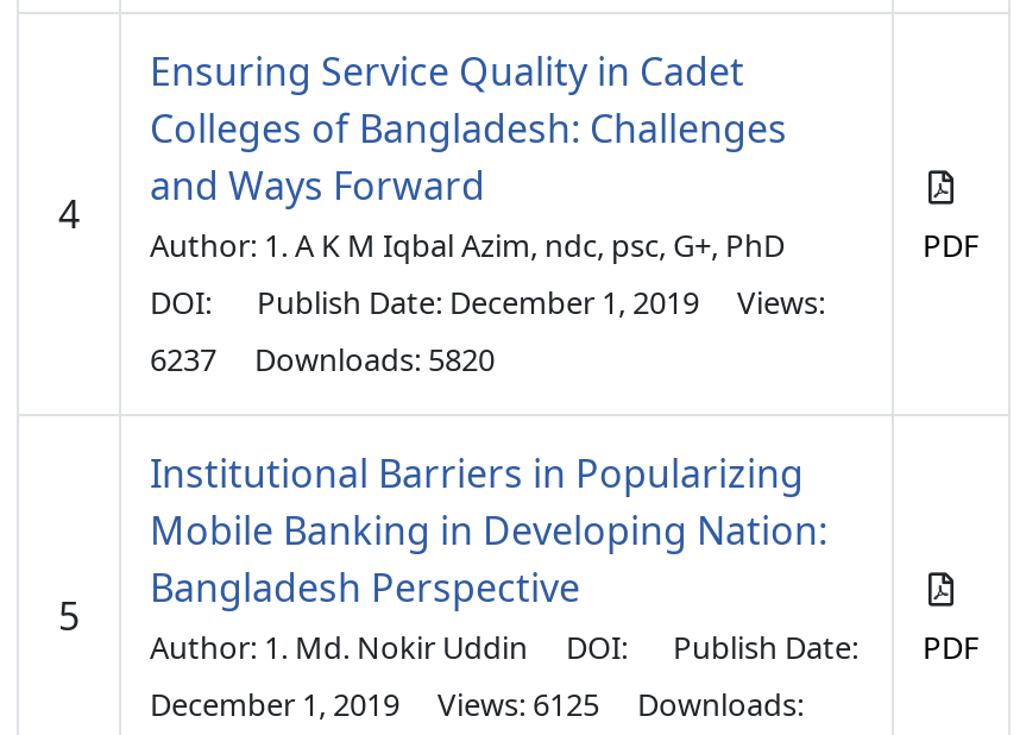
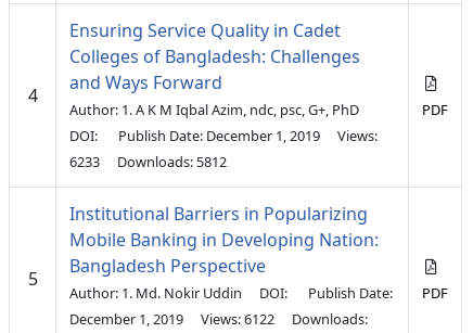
- 6237
+ 6233

- Downloads: 5820
+ Downloads: 5812

- December 1, 2019 Views: 6125 Downloads:
+ December 1, 2019 Views: 6122 Downloads:
